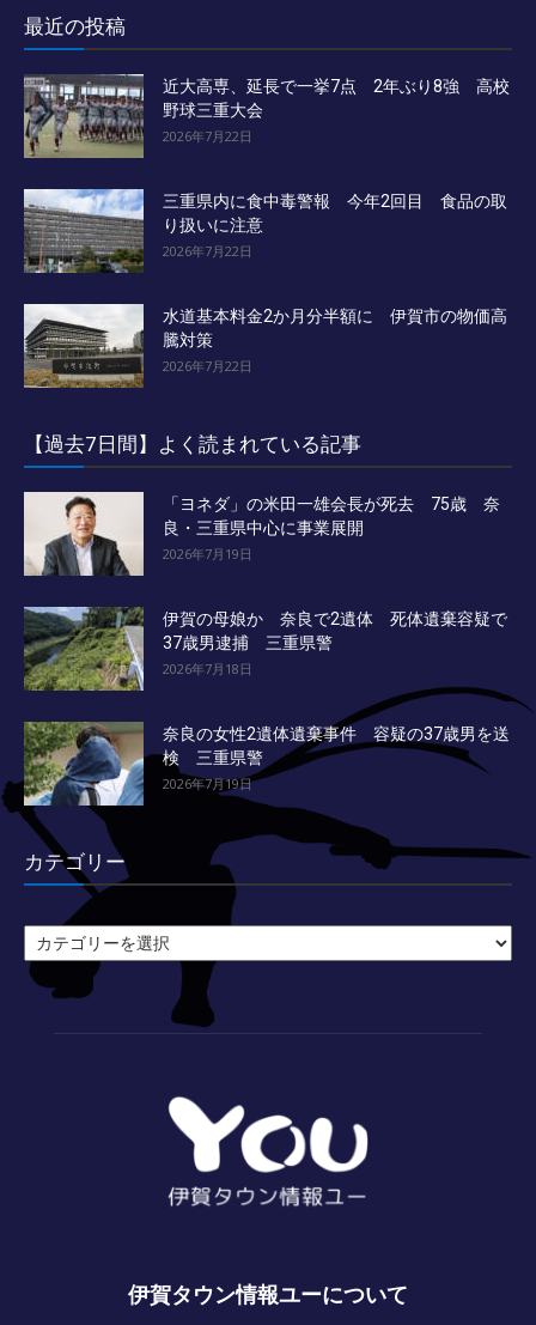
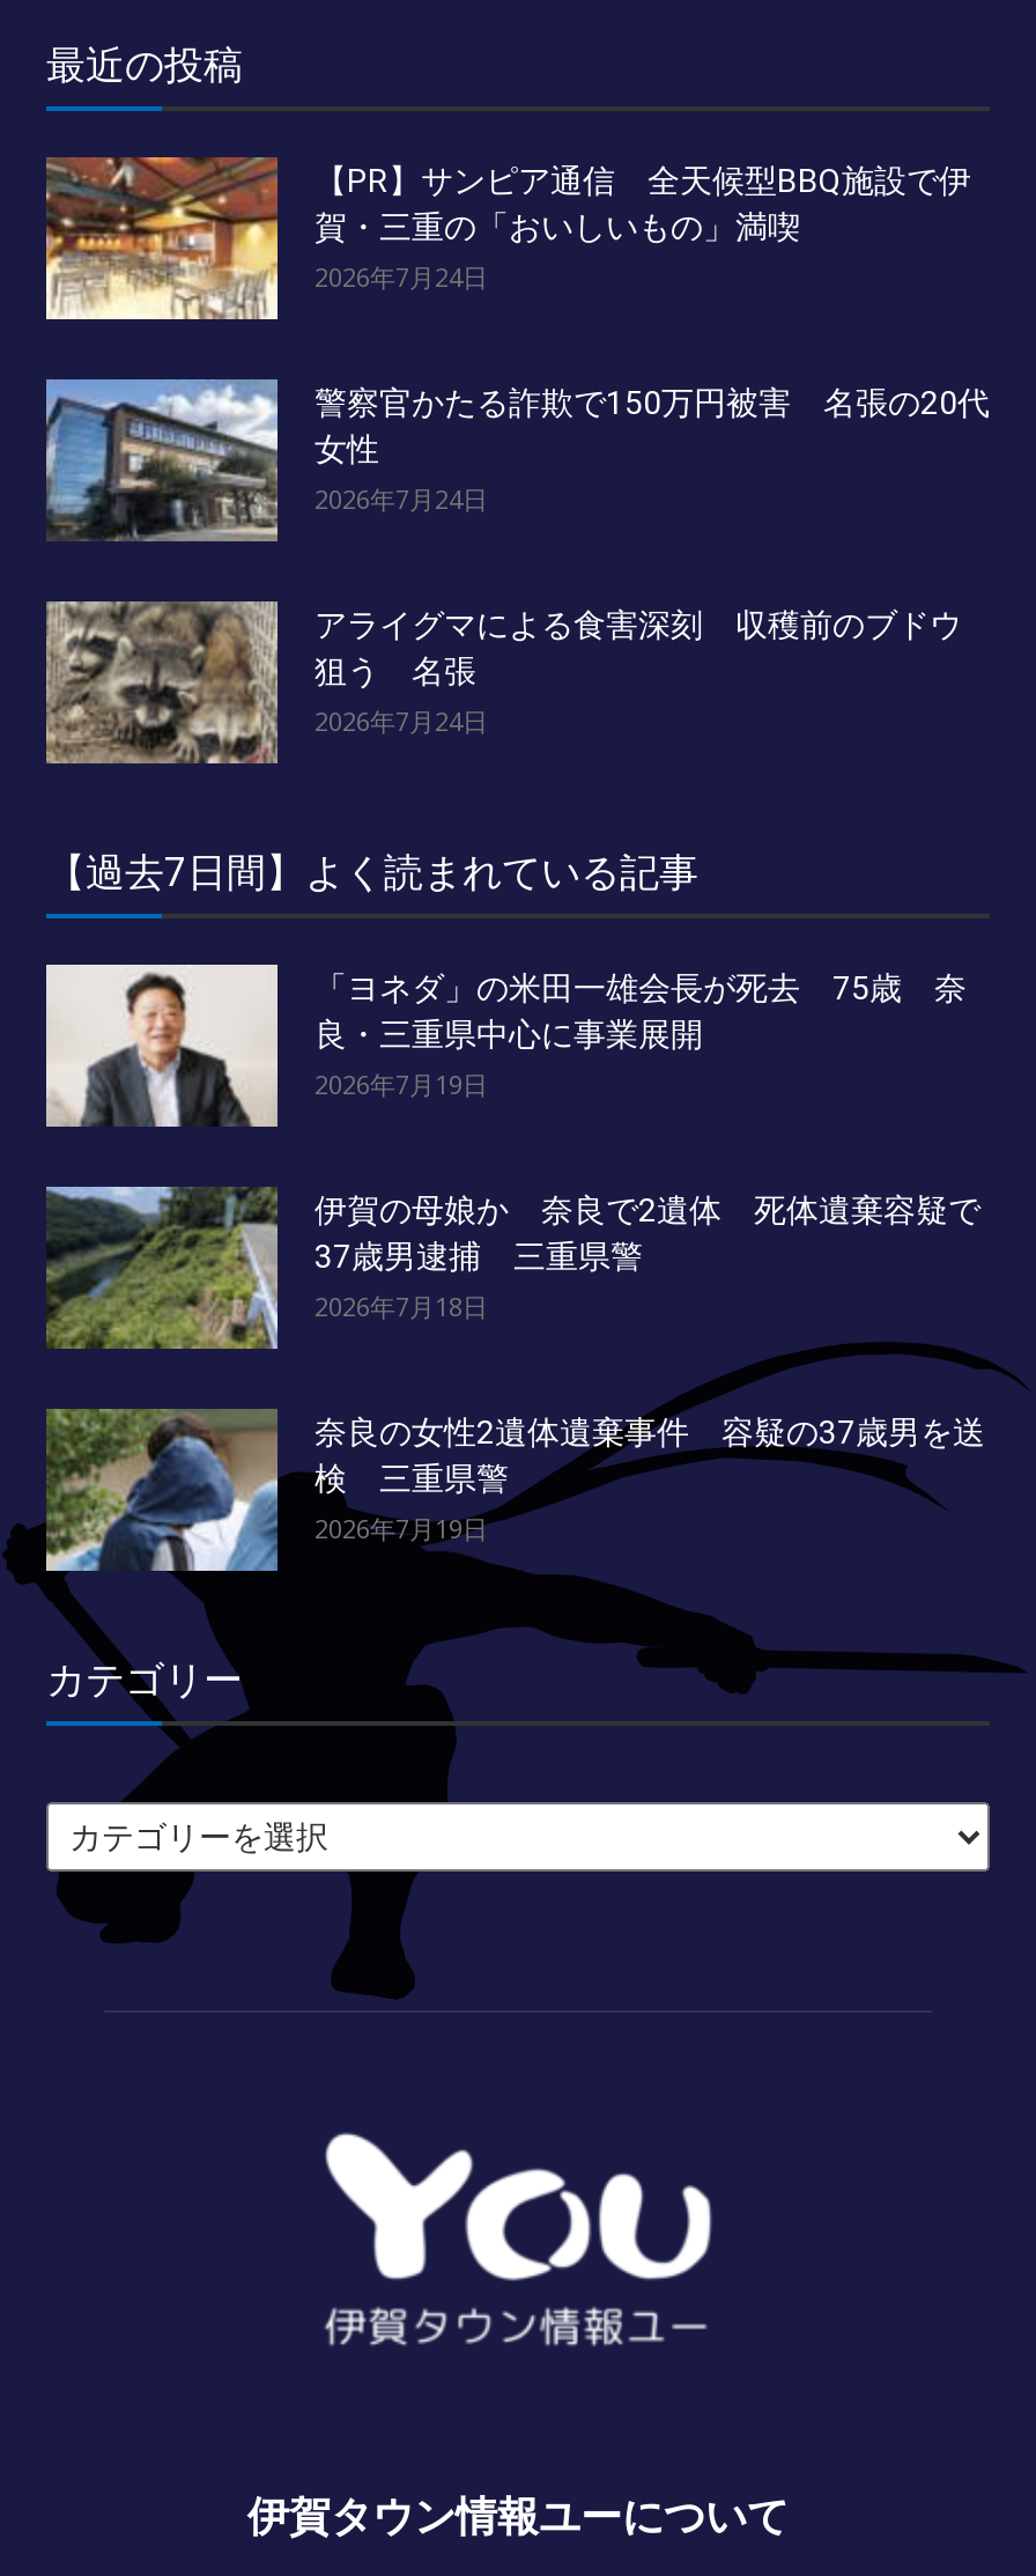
- [image]
- 近大高専、延長で一挙7点 2年ぶり8強 高校
- 野球三重大会
- 2026年7月22日
+ [image]
+ 【PR】サンピア通信 全天候型BBQ施設で伊
+ 賀・三重の「おいしいもの」満喫
+ 2026年7月24日

- [image]
- 三重県内に食中毒警報 今年2回目 食品の取
- り扱いに注意
- 2026年7月22日
+ [image]
+ 警察官かたる詐欺で150万円被害 名張の20代
+ 女性
+ 2026年7月24日

- [image]
- 水道基本料金2か月分半額に 伊賀市の物価高
- 騰対策
- 2026年7月22日
+ [image]
+ アライグマによる食害深刻 収穫前のブドウ
+ 狙う 名張
+ 2026年7月24日
